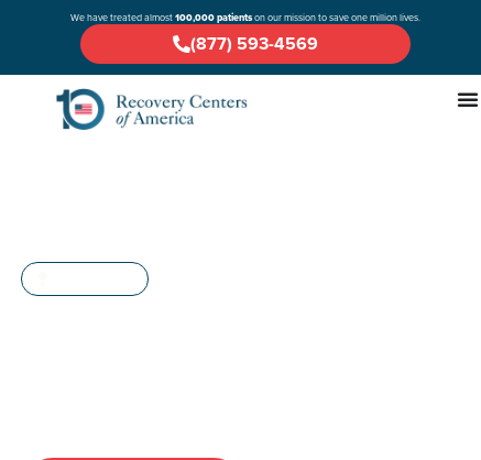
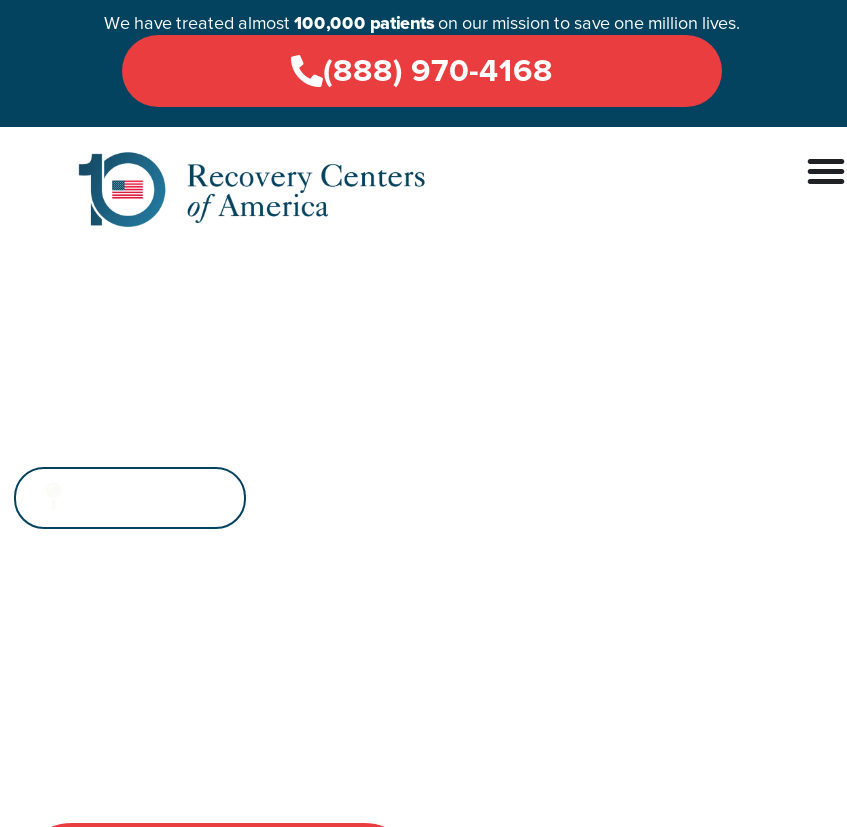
- (877) 593-4569
+ (888) 970-4168
